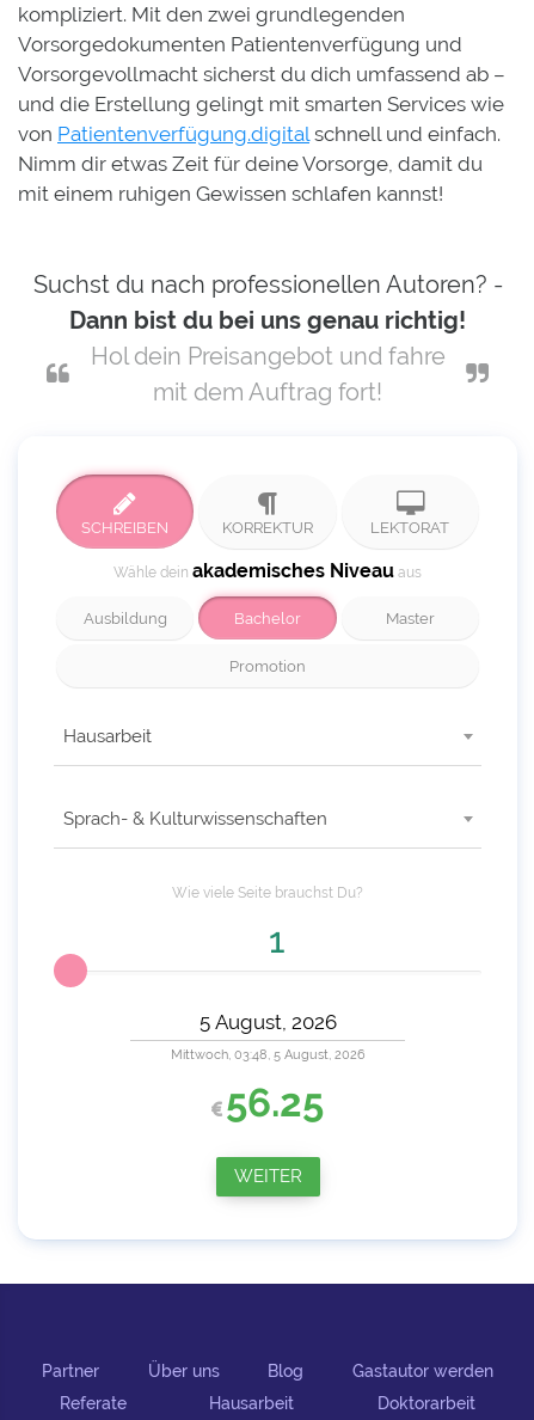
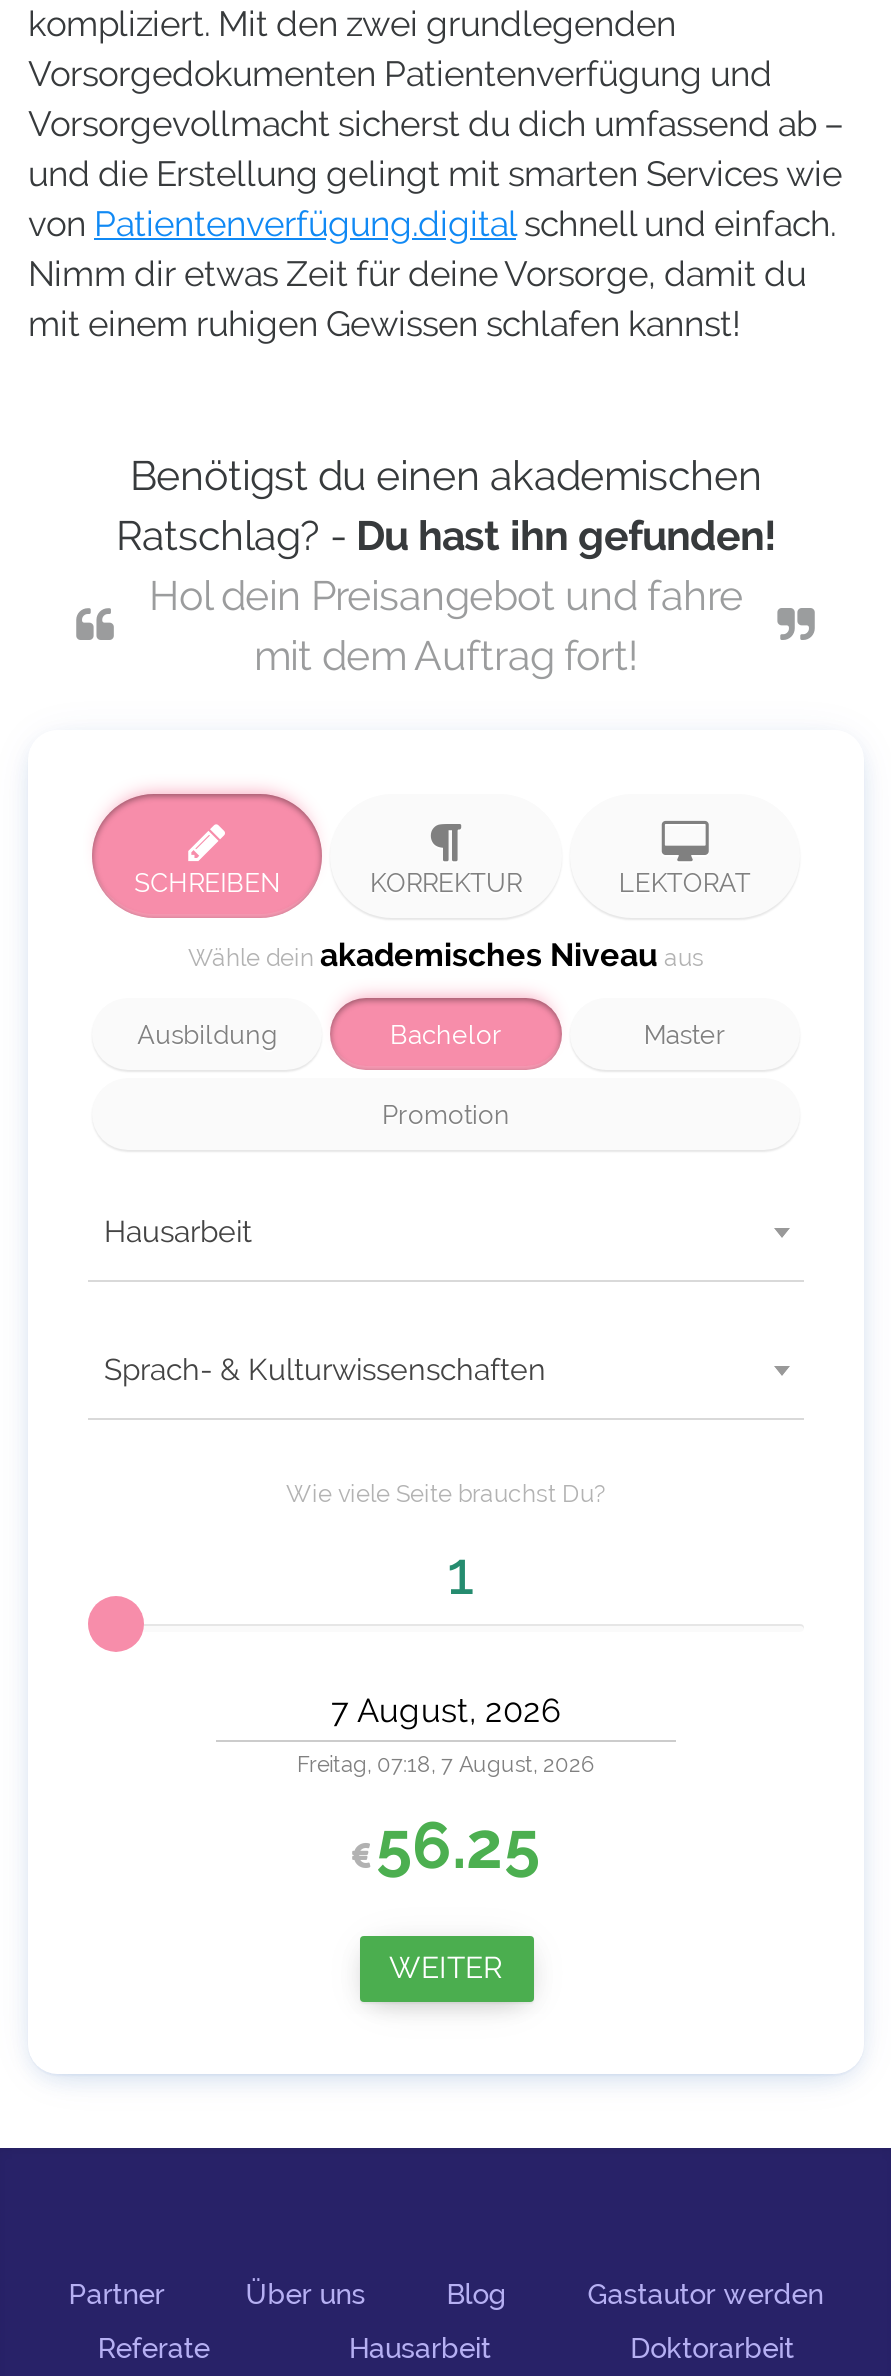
- Suchst du nach professionellen Autoren? -
- Dann bist du bei uns genau richtig!
+ Benötigst du einen akademischen
+ Ratschlag? - Du hast ihn gefunden!

- Mittwoch, 03:48, 5 August, 2026
+ Freitag, 07:18, 7 August, 2026
